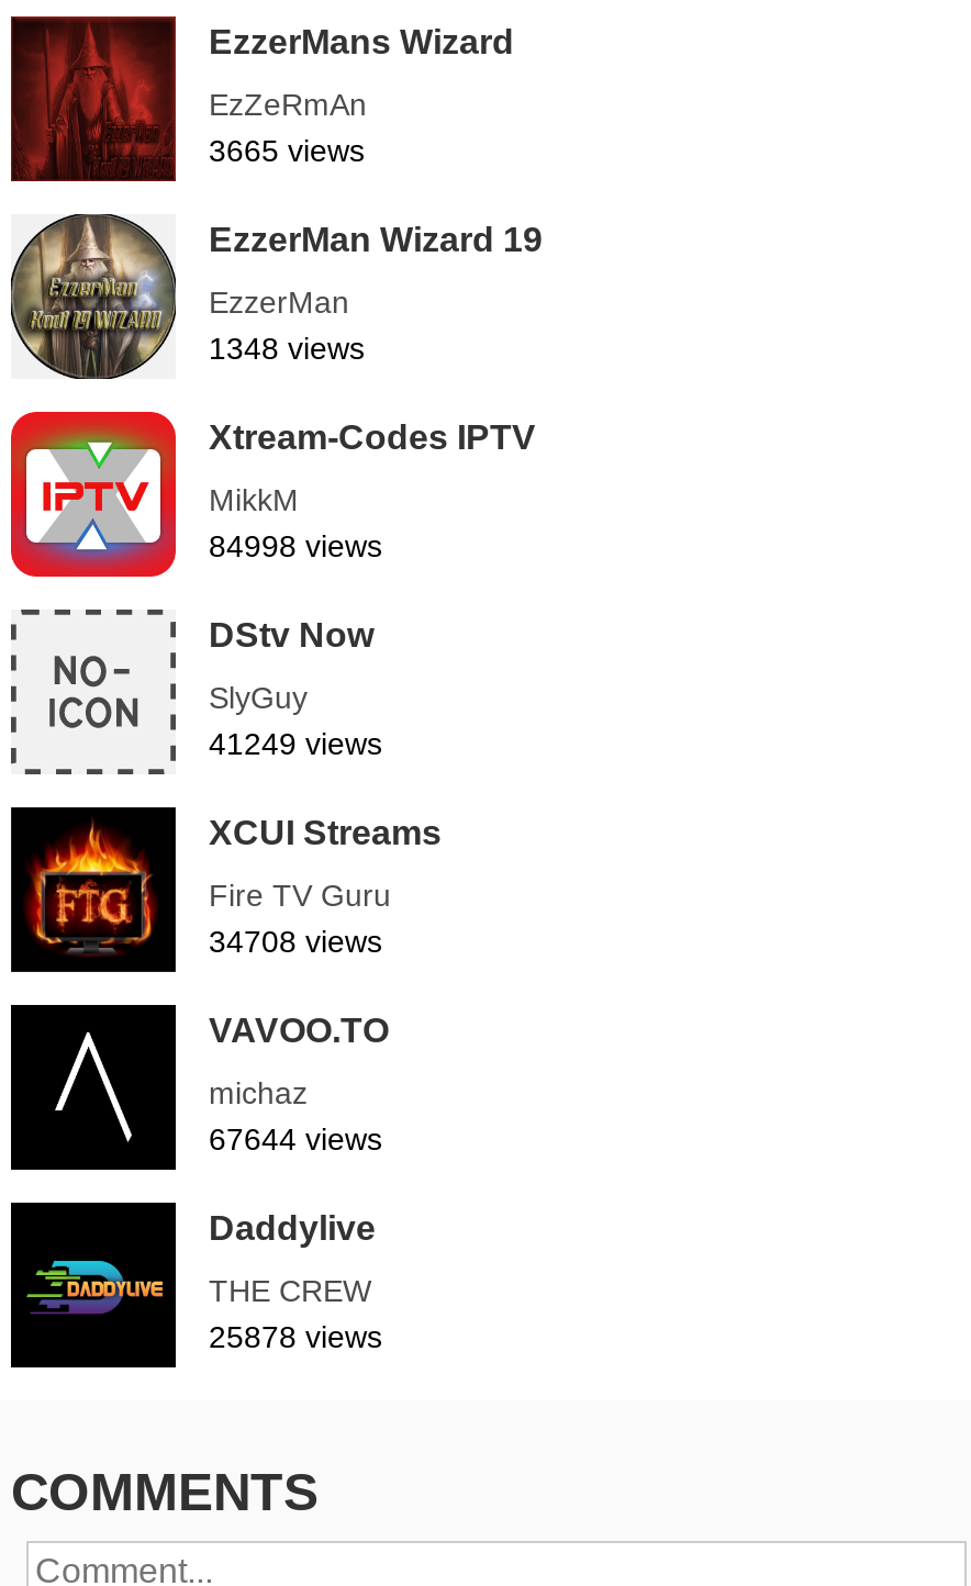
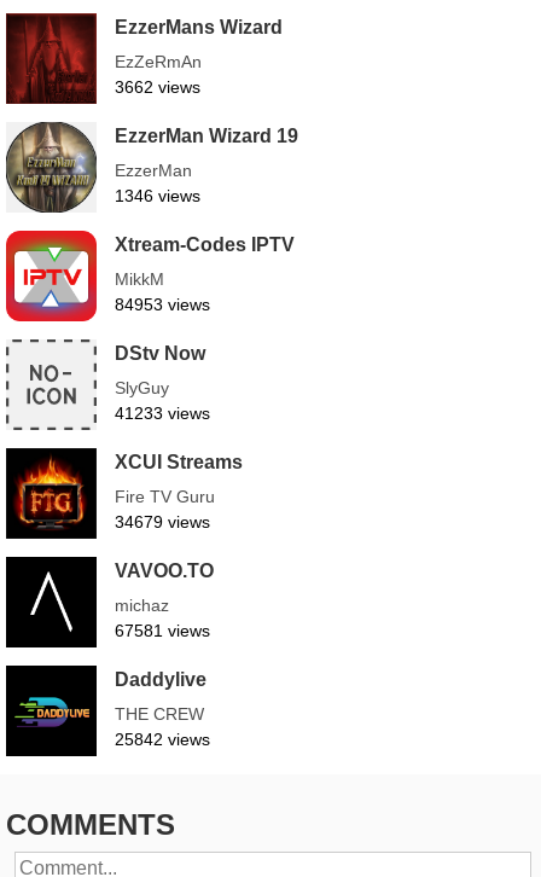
- 3665 views
+ 3662 views

- 1348 views
+ 1346 views

- 84998 views
+ 84953 views

- 41249 views
+ 41233 views

- 34708 views
+ 34679 views

- 67644 views
+ 67581 views

- 25878 views
+ 25842 views
